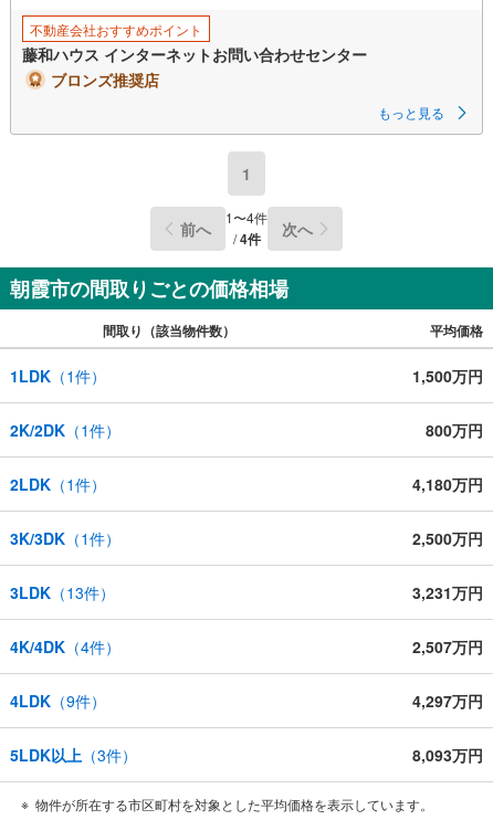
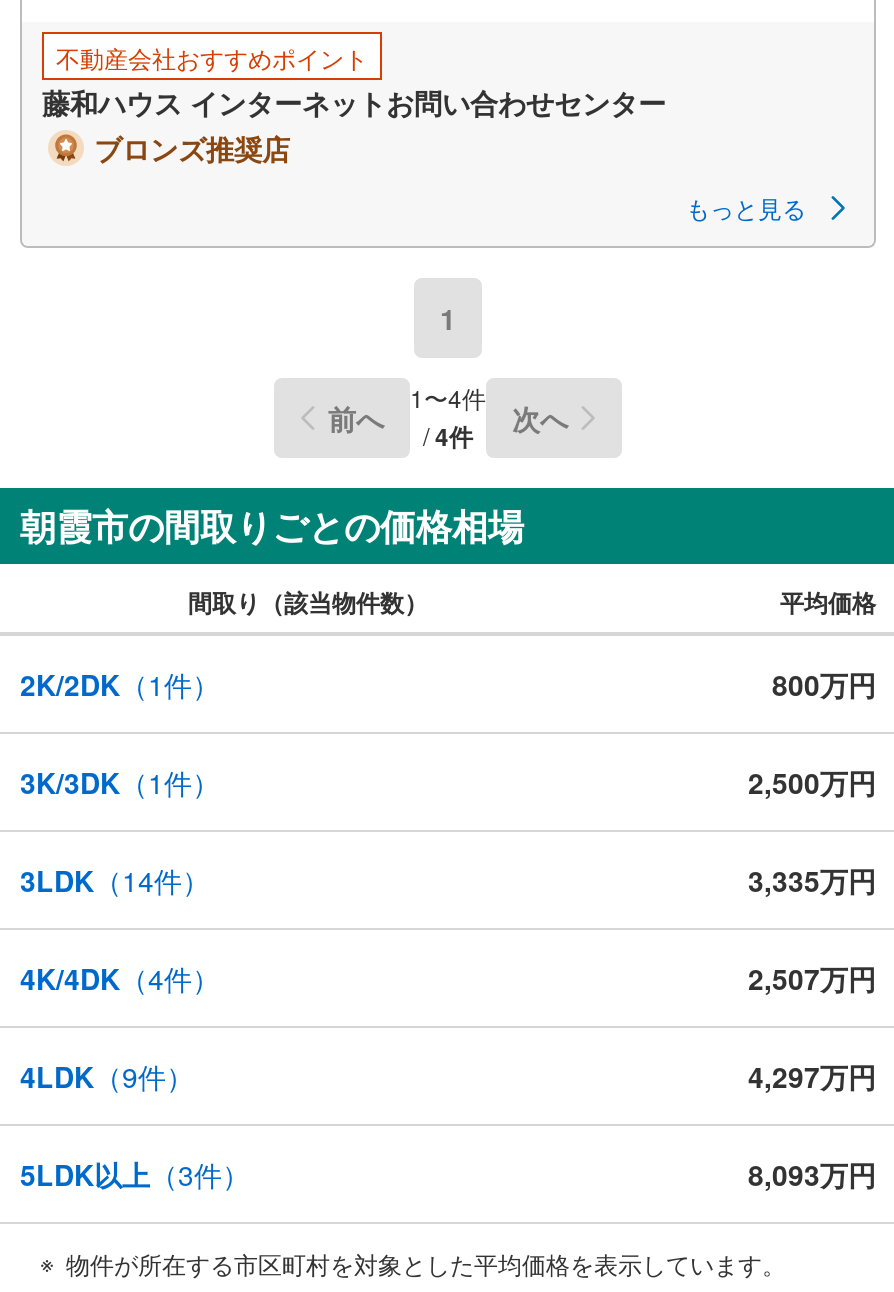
- 1LDK（1件）
- 1,500万円

- 2LDK（1件）
- 4,180万円

- 3LDK（13件）
+ 3LDK（14件）

- 3,231万円
+ 3,335万円
